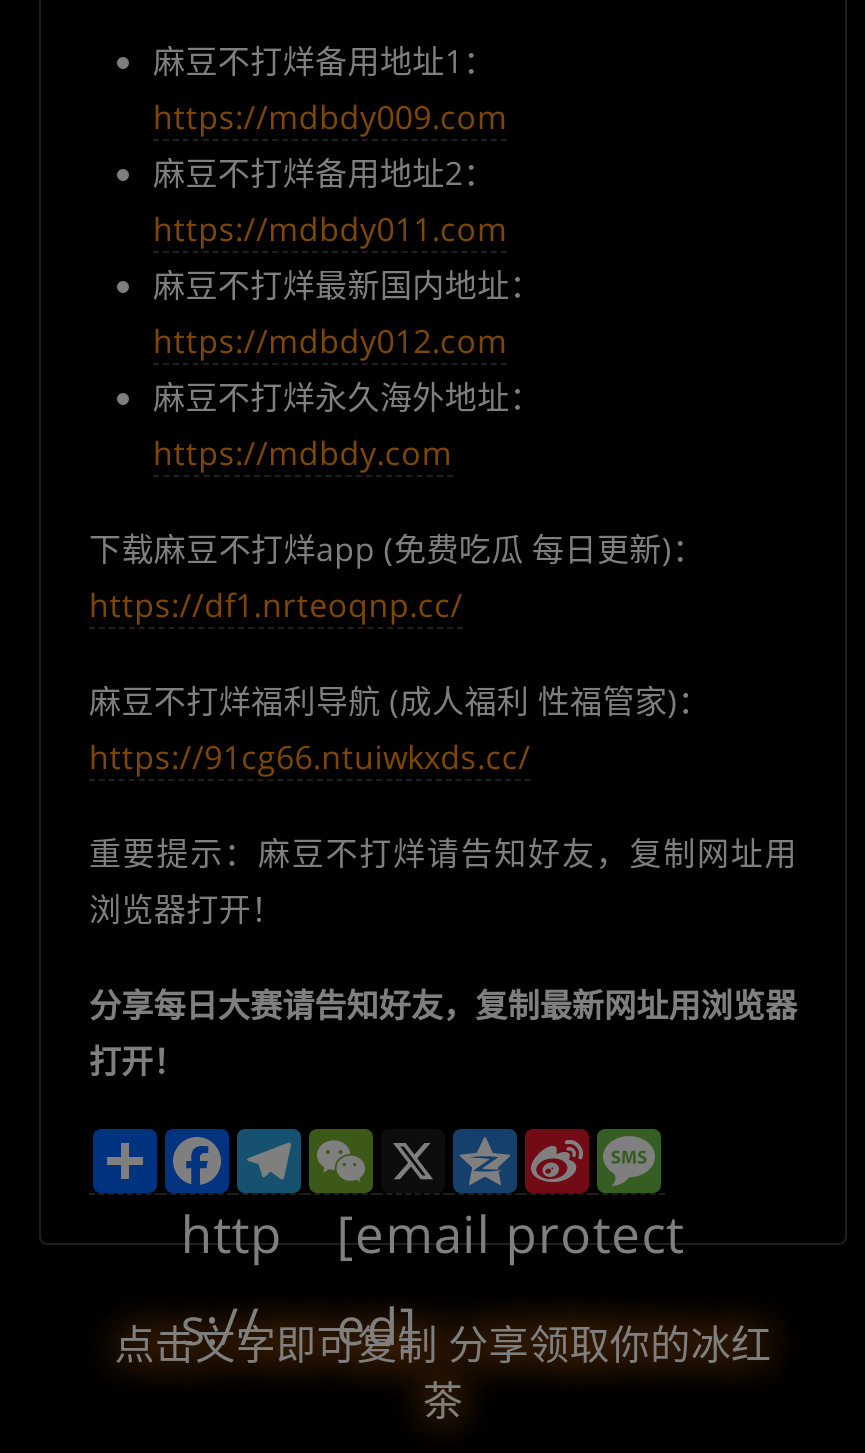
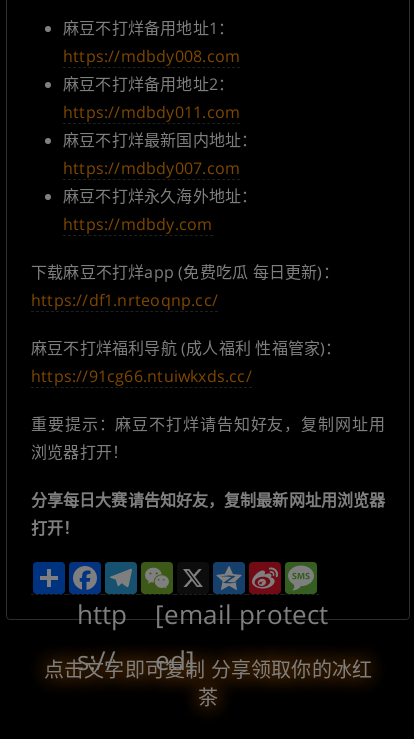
- https://mdbdy009.com
+ https://mdbdy008.com

- https://mdbdy012.com
+ https://mdbdy007.com
